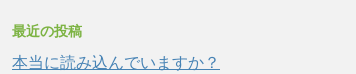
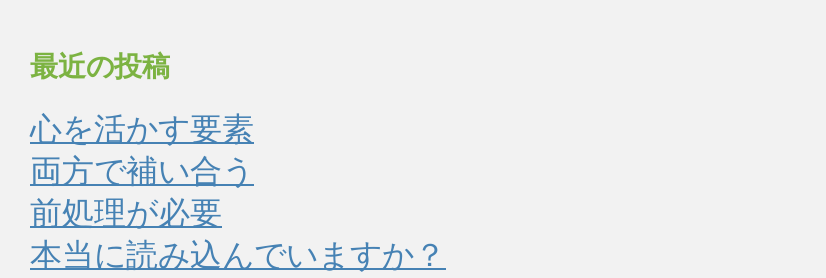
+ 心を活かす要素
+ 両方で補い合う
+ 前処理が必要
